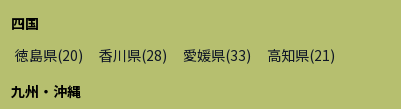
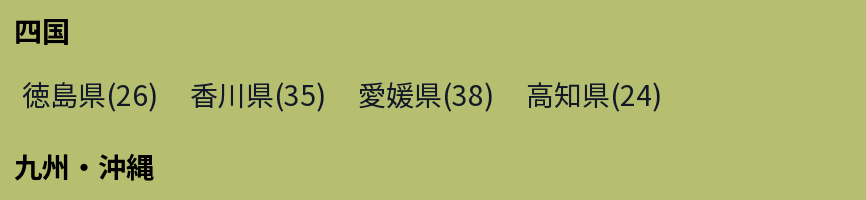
- 徳島県(20)
+ 徳島県(26)

- 香川県(28)
+ 香川県(35)

- 愛媛県(33)
+ 愛媛県(38)

- 高知県(21)
+ 高知県(24)
